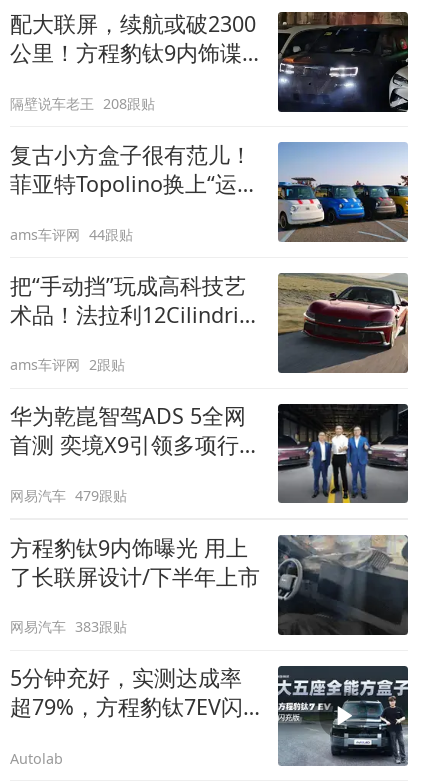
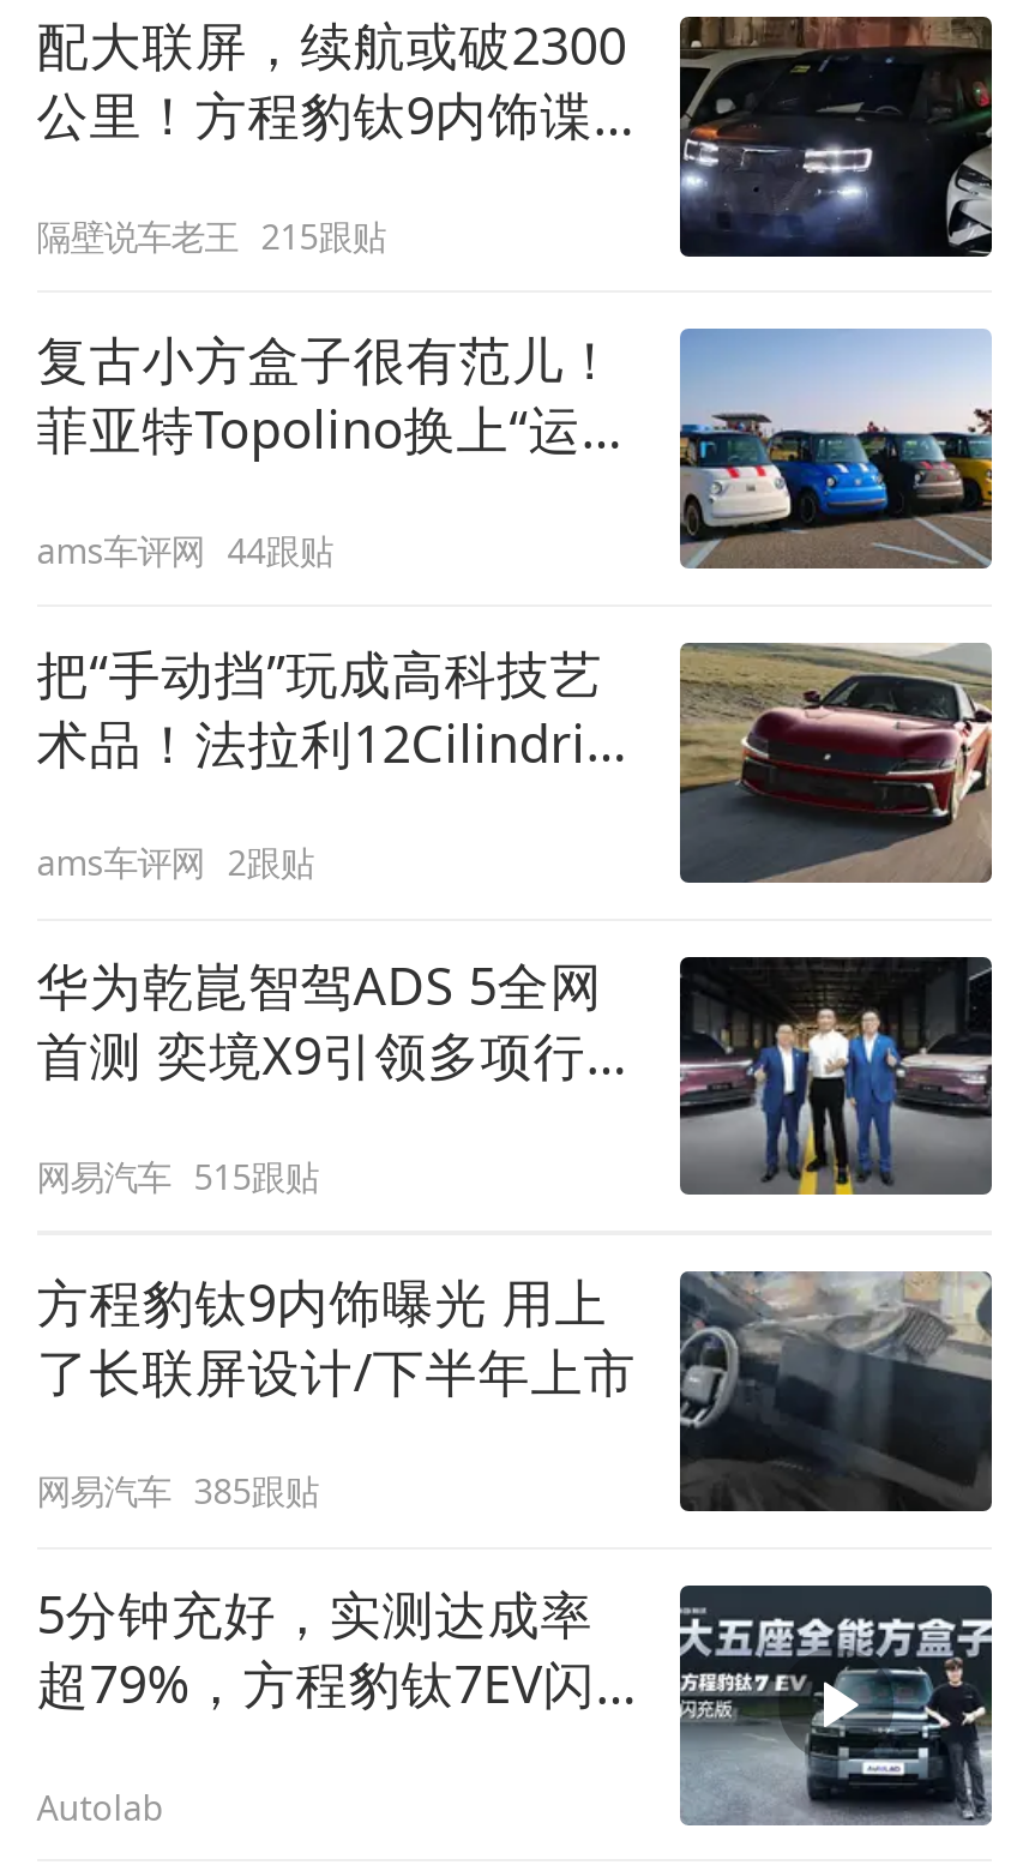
- 隔壁说车老王 208跟贴
+ 隔壁说车老王 215跟贴

- 网易汽车 479跟贴
+ 网易汽车 515跟贴

- 网易汽车 383跟贴
+ 网易汽车 385跟贴
